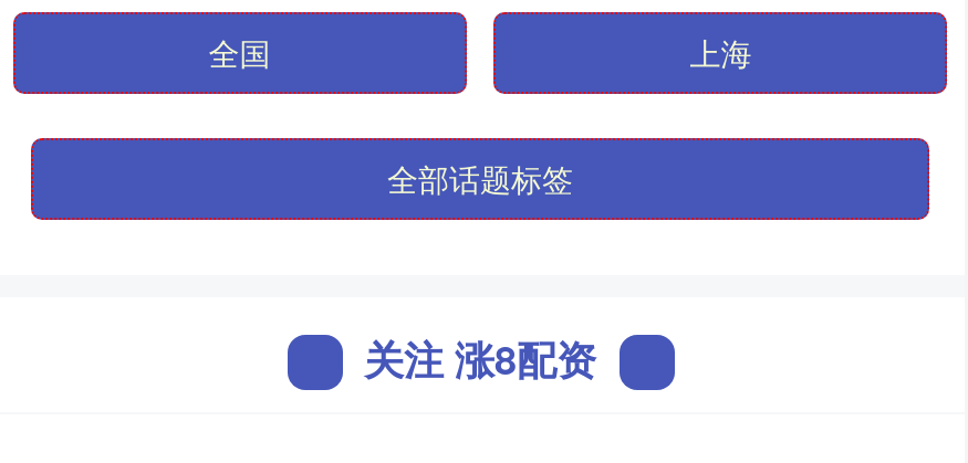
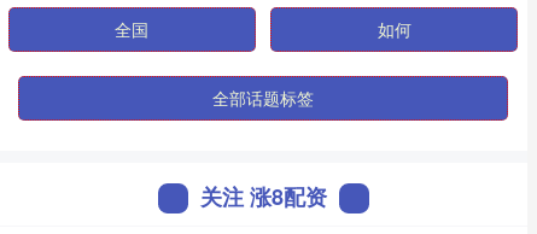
- 上海
+ 如何
